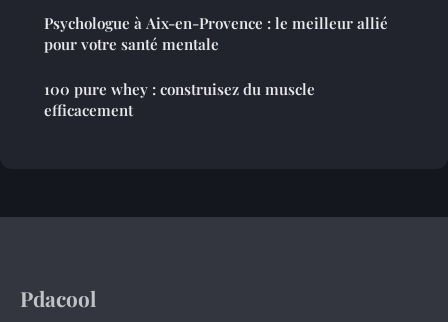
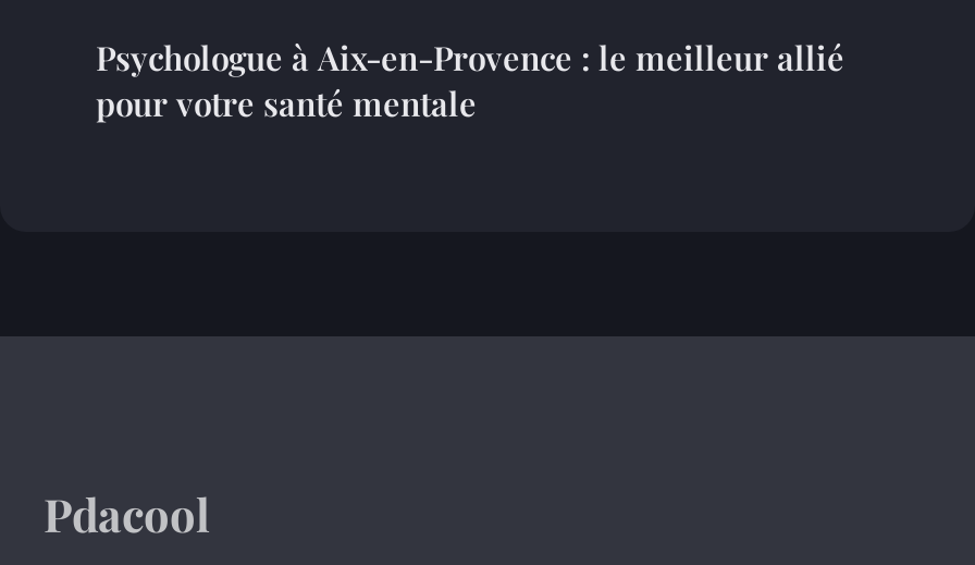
- 100 pure whey : construisez du muscle
- efficacement
